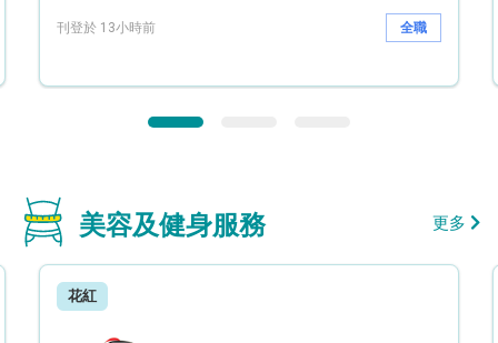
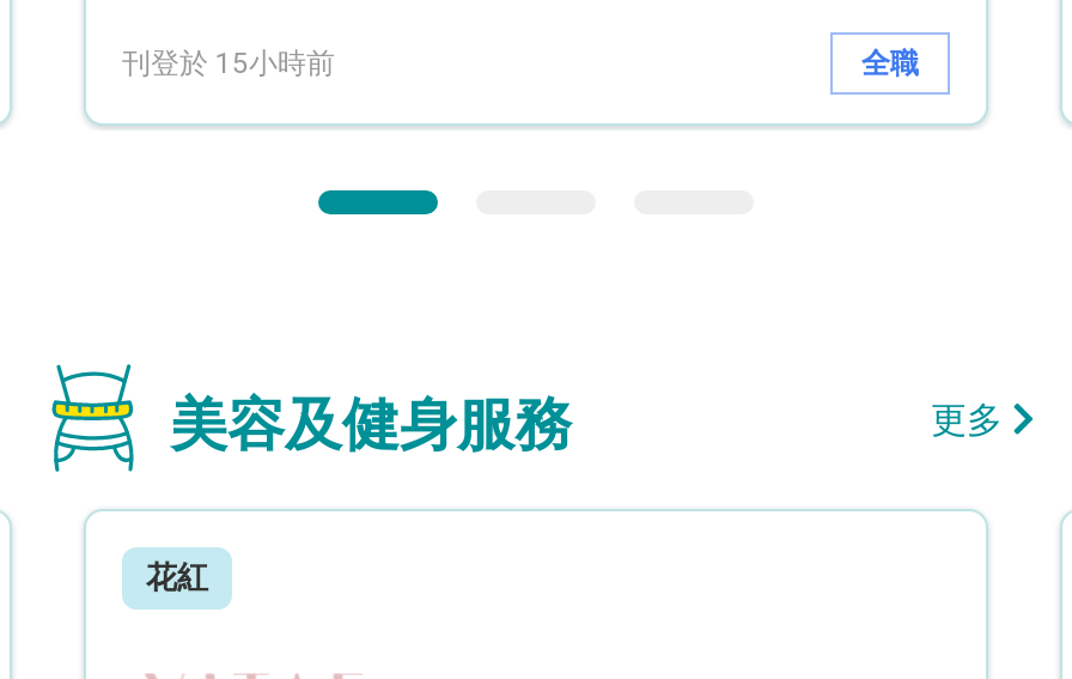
- 刊登於 13小時前
+ 刊登於 15小時前
